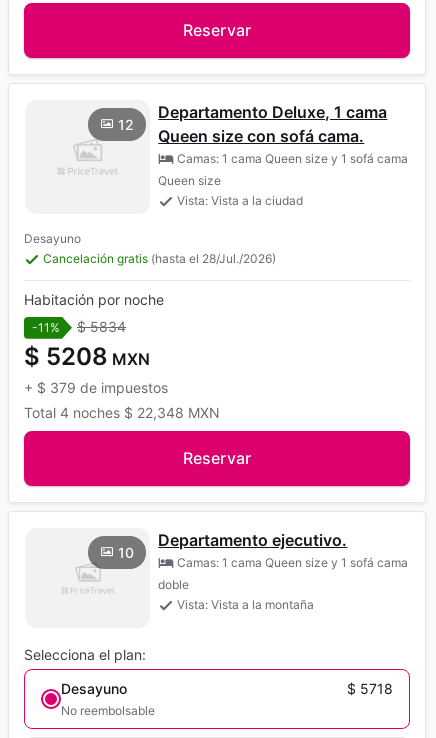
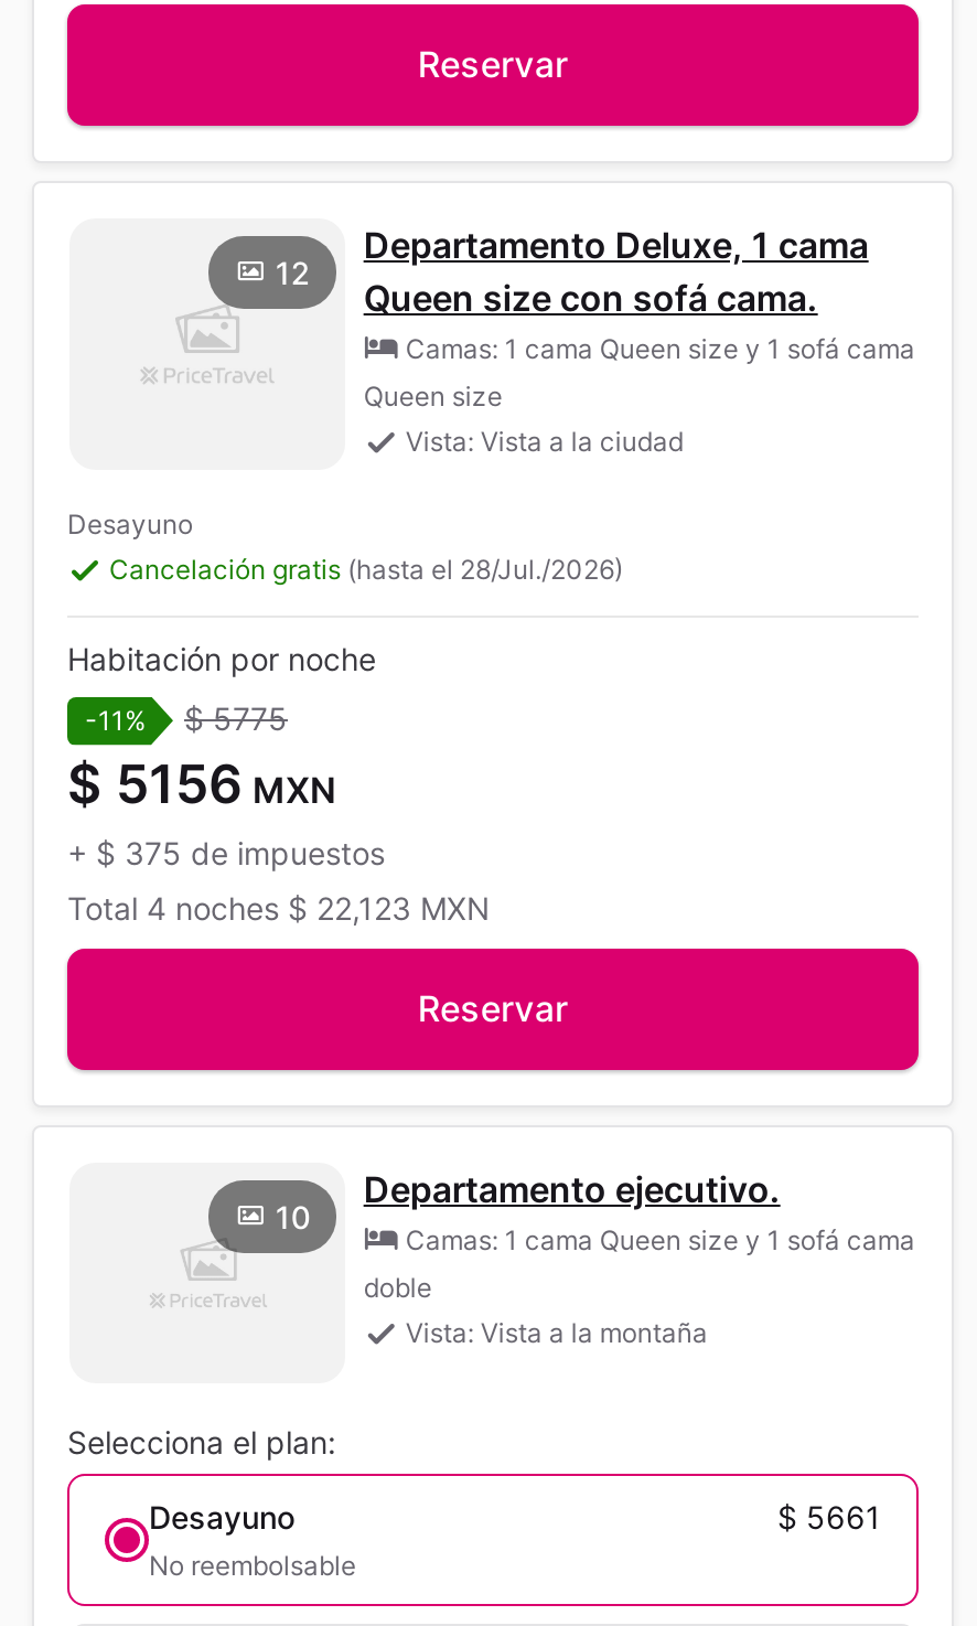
- -11% $ 5834
+ -11% $ 5775

- $ 5208 MXN
+ $ 5156 MXN

- + $ 379 de impuestos
+ + $ 375 de impuestos

- Total 4 noches $ 22,348 MXN
+ Total 4 noches $ 22,123 MXN

- $ 5718
+ $ 5661
